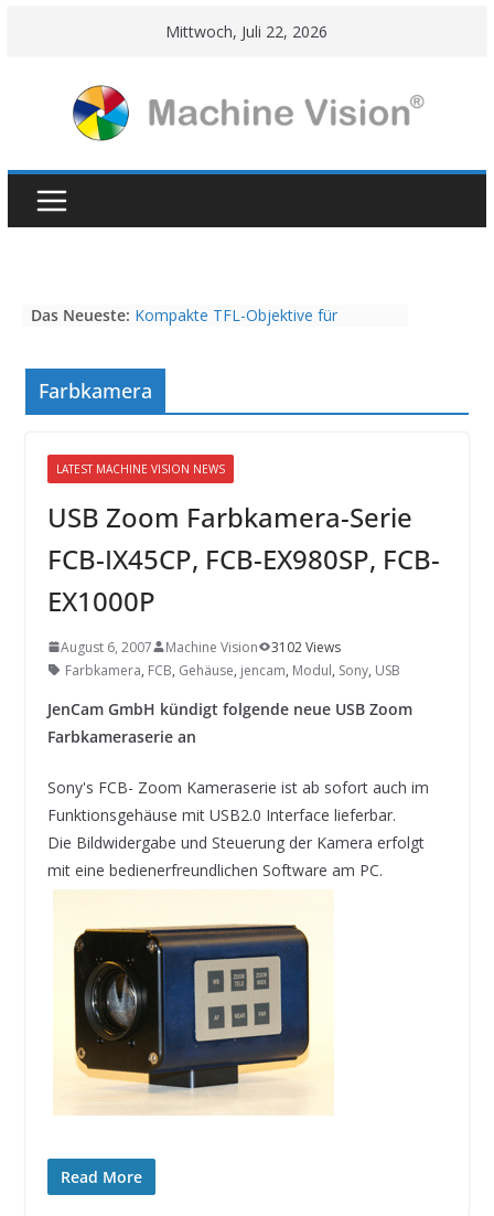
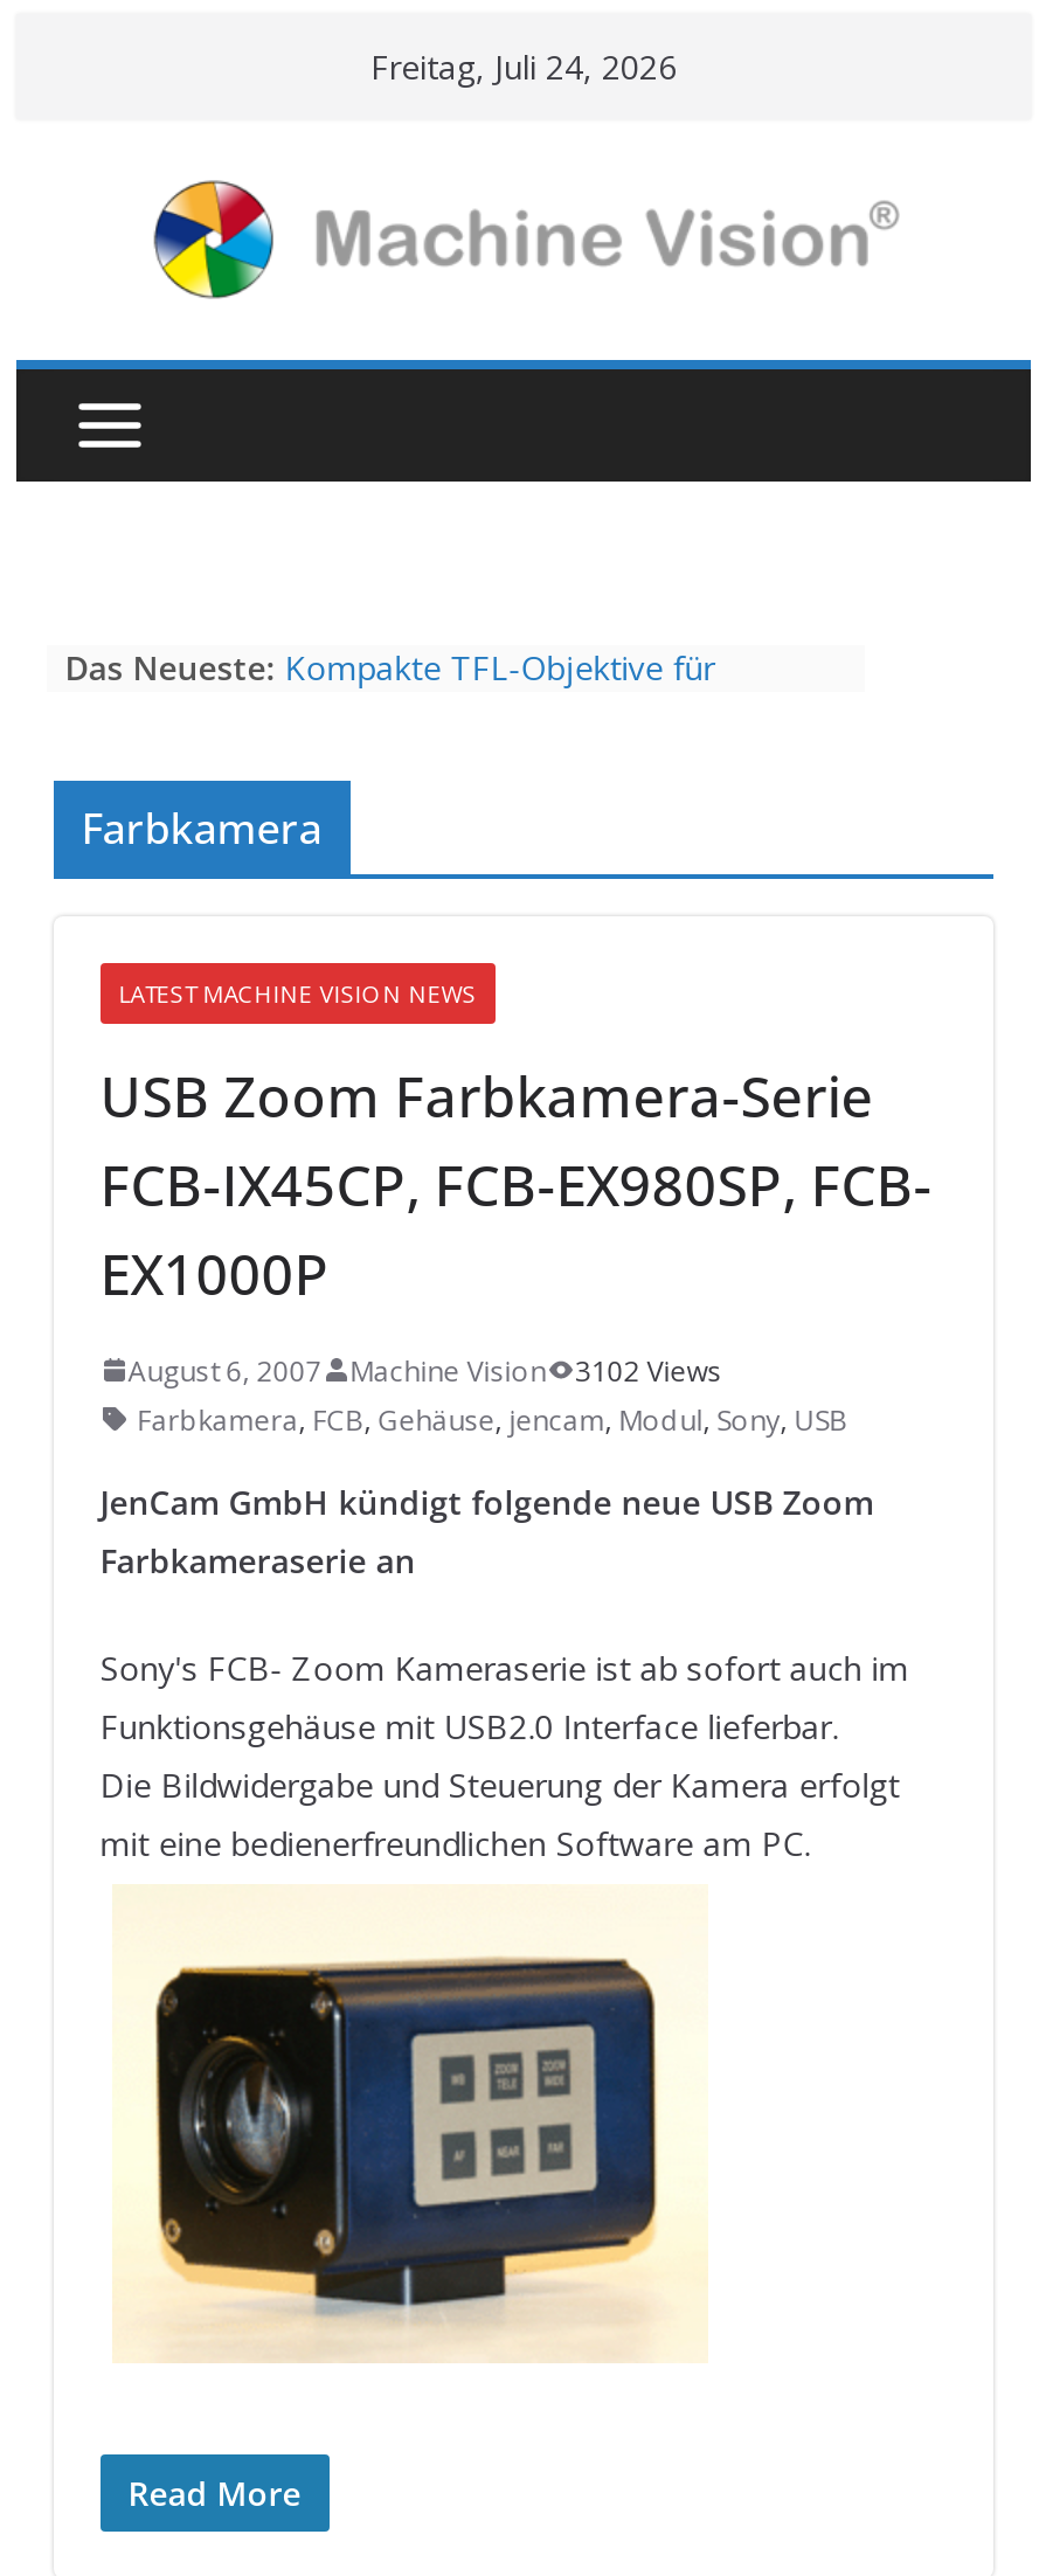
- Mittwoch, Juli 22, 2026
+ Freitag, Juli 24, 2026
